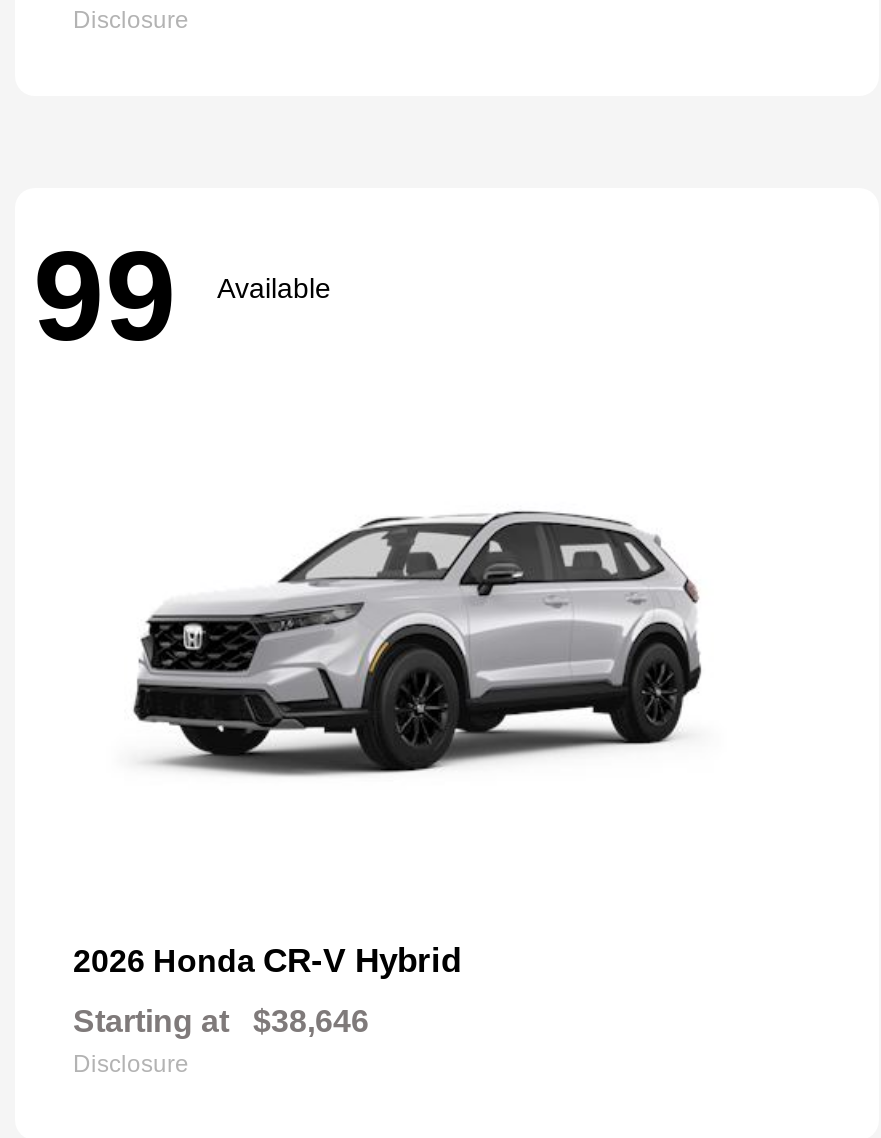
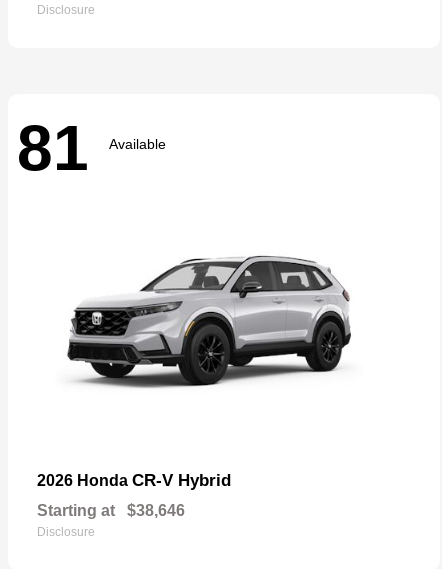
- 99 Available
+ 81 Available
